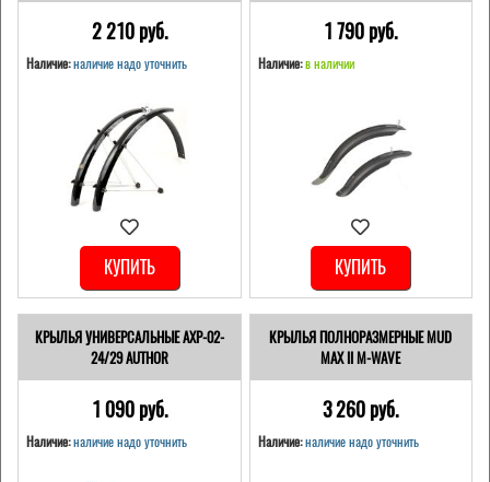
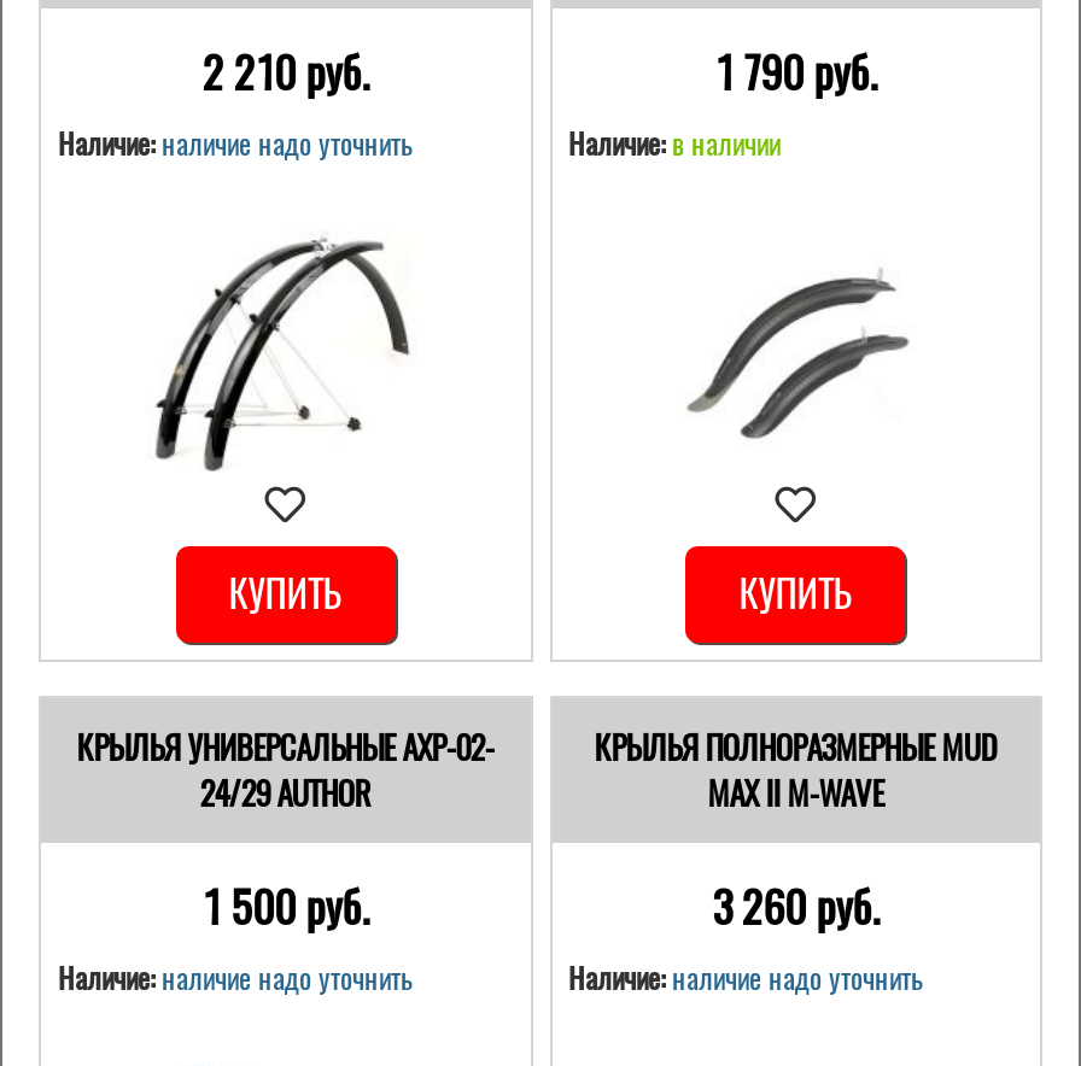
- 1 090 pуб.
+ 1 500 pуб.
